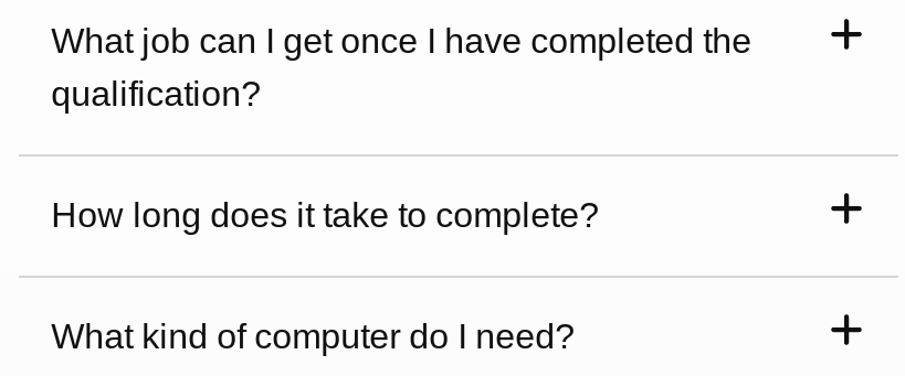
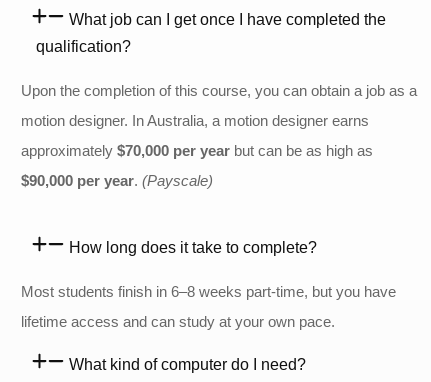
+ Upon the completion of this course, you can obtain a job as a
+ motion designer. In Australia, a motion designer earns
+ approximately $70,000 per year but can be as high as
+ $90,000 per year. (Payscale)

+ Most students finish in 6–8 weeks part-time, but you have
+ lifetime access and can study at your own pace.
